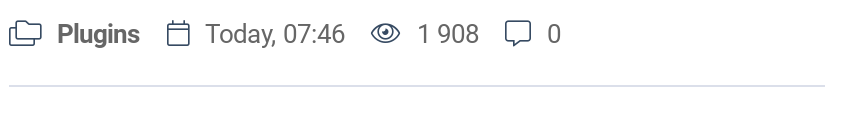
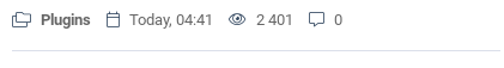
- Today, 07:46
+ Today, 04:41

- 1 908
+ 2 401
